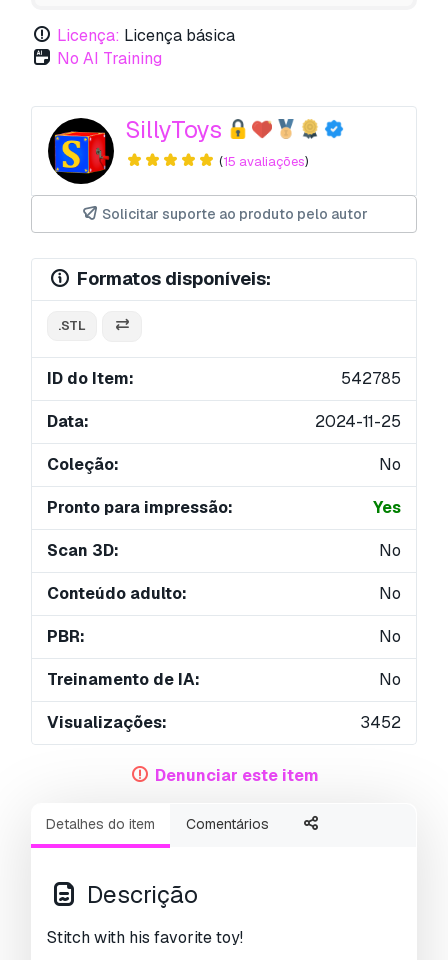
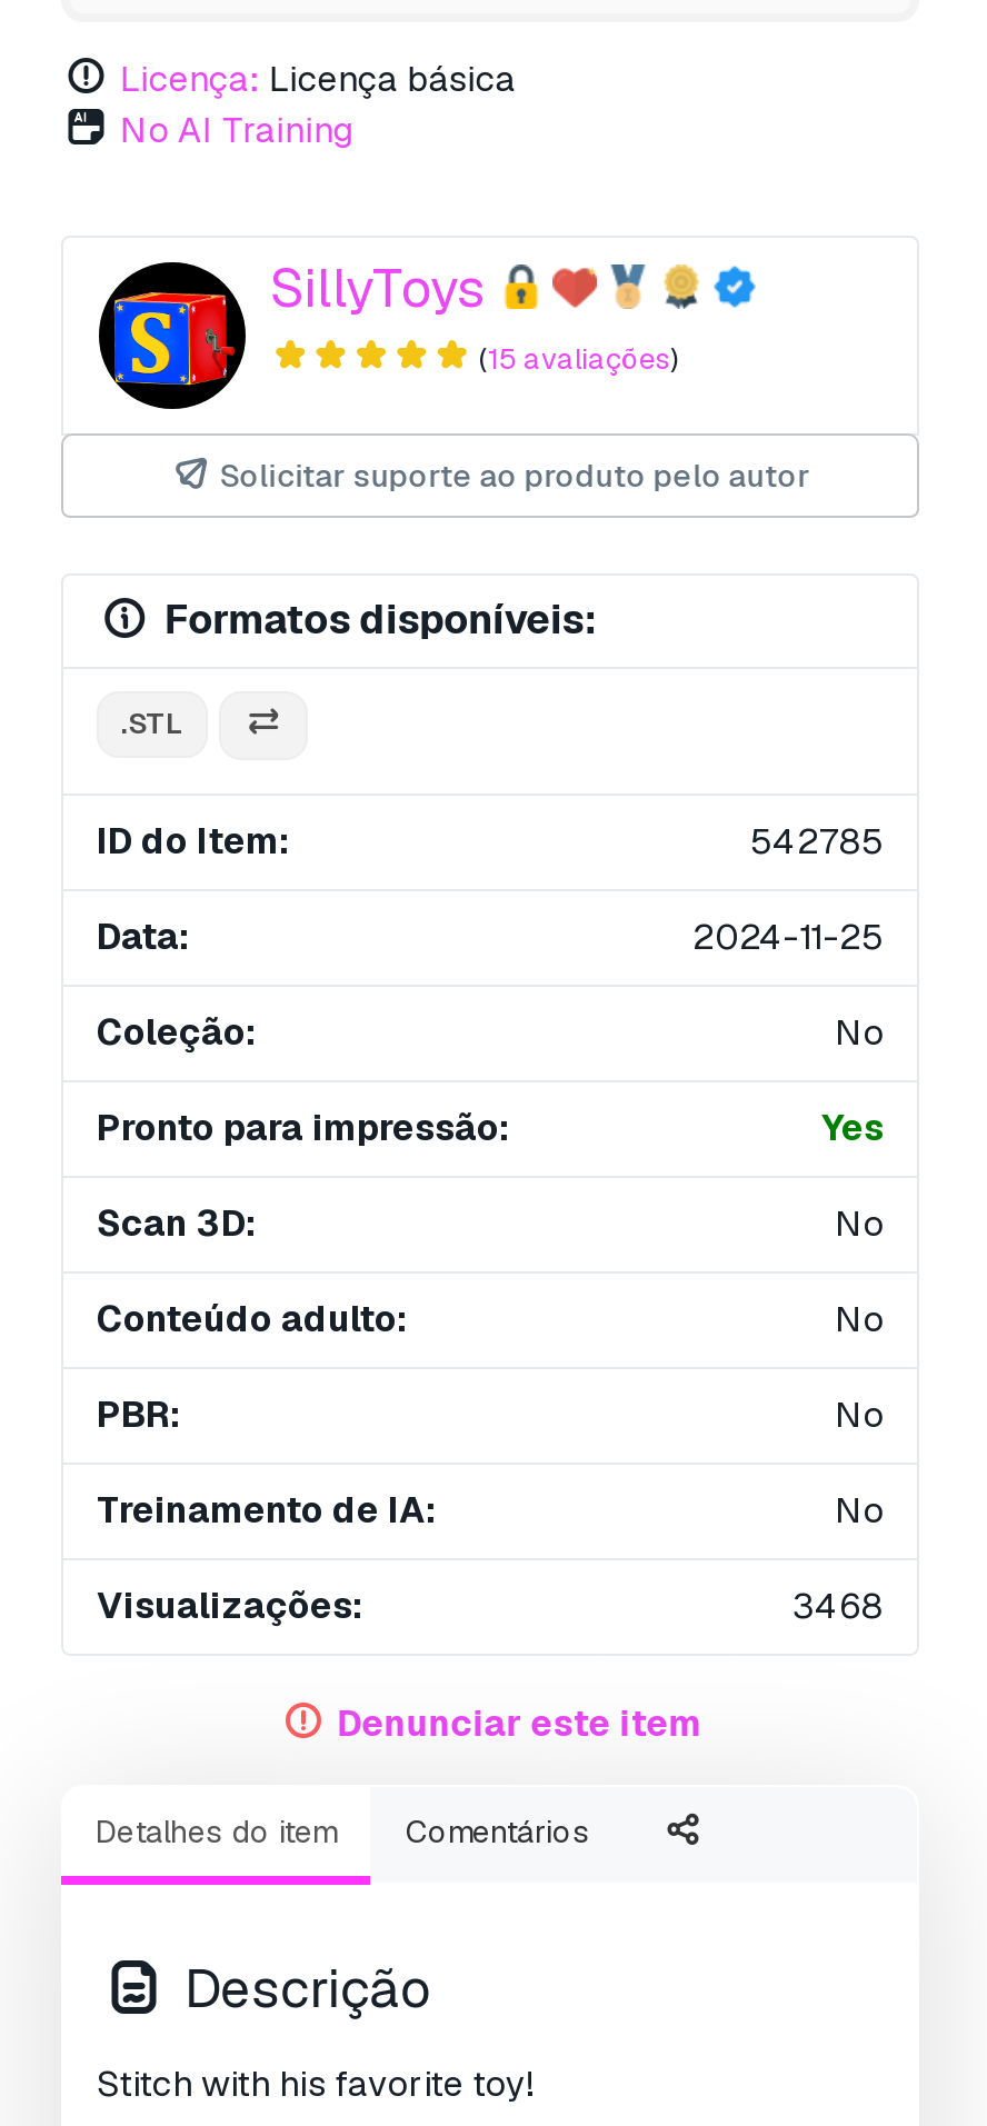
- 3452
+ 3468
